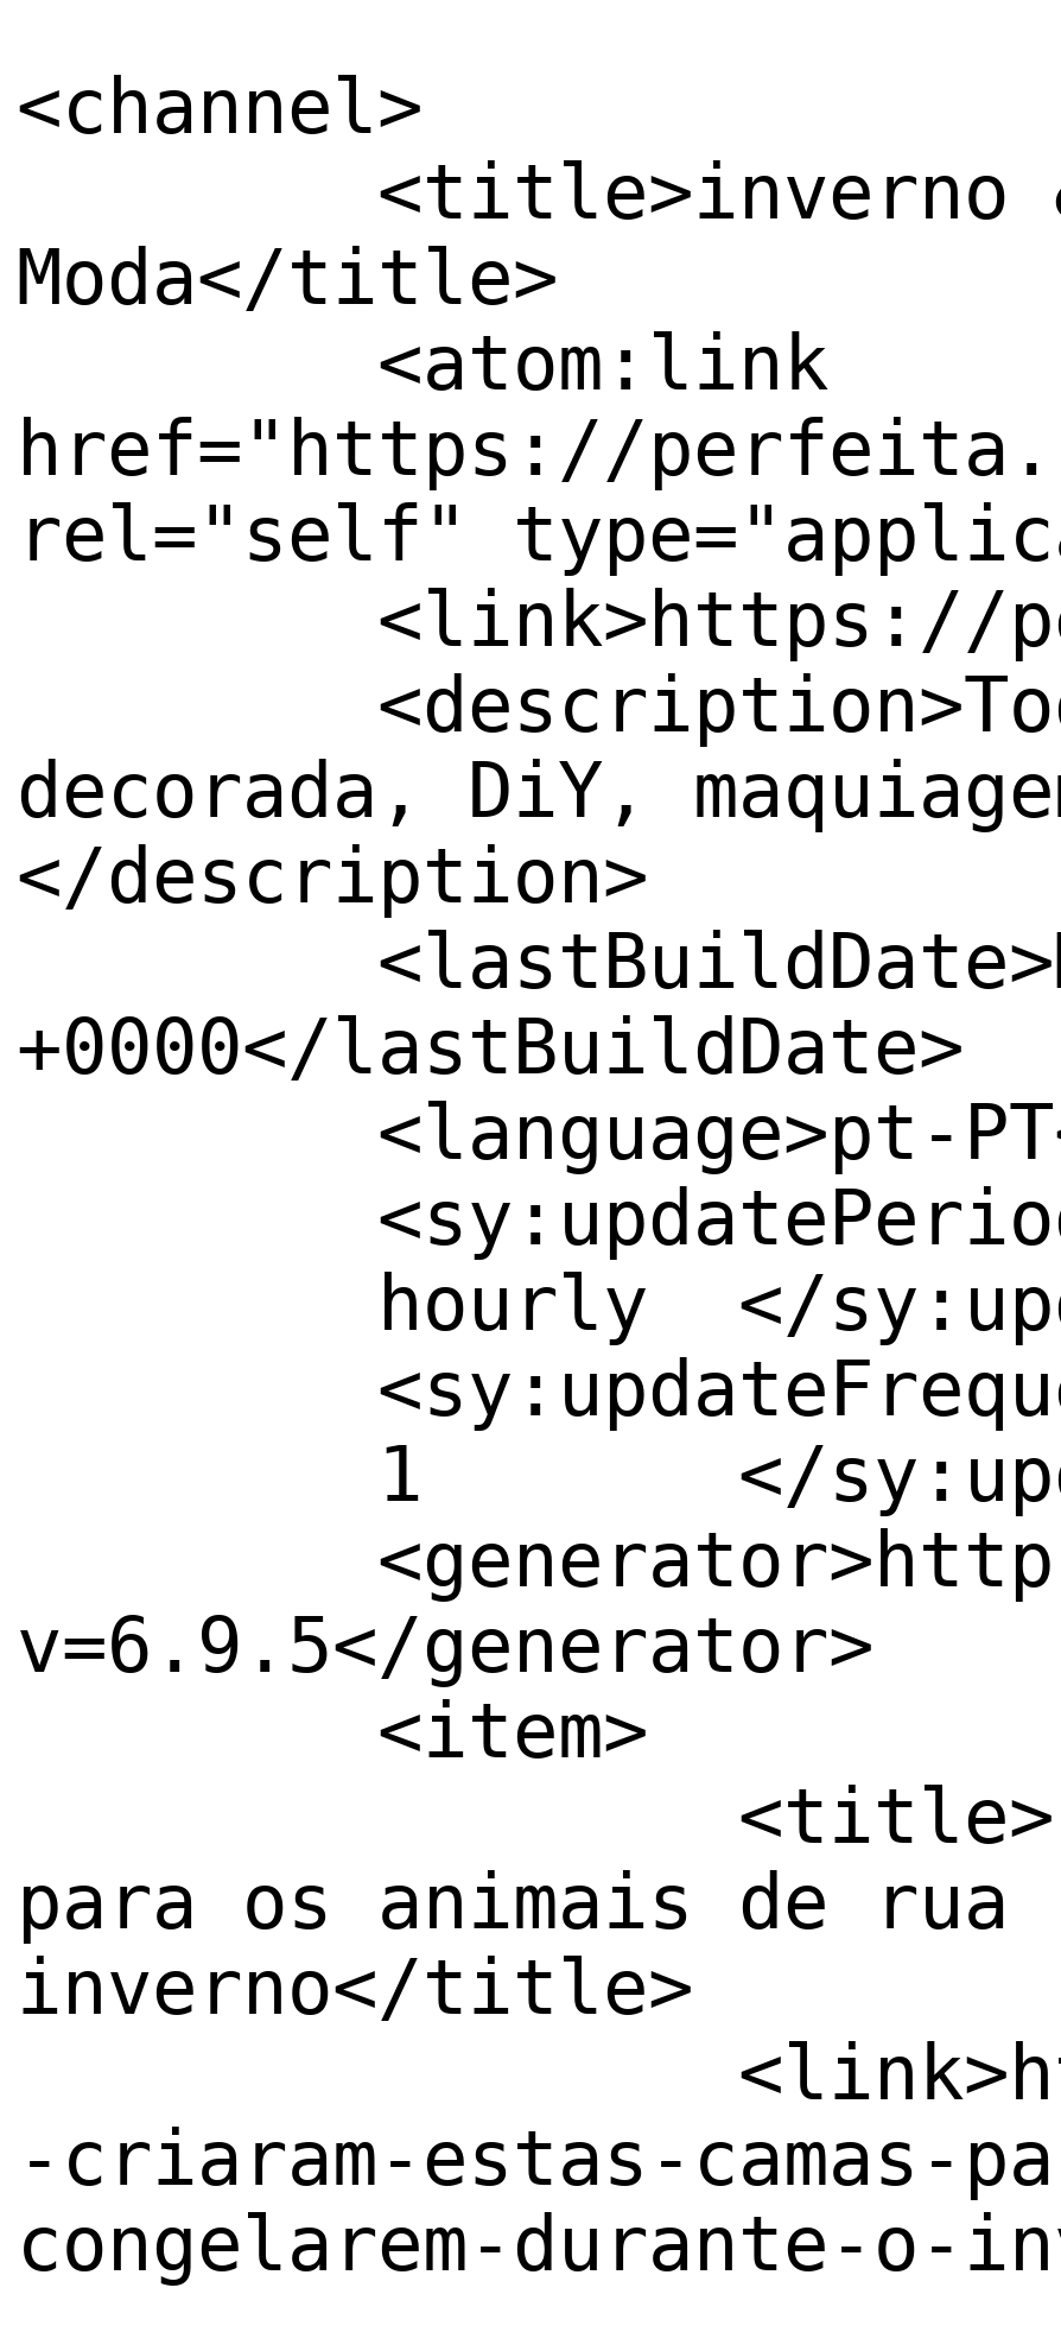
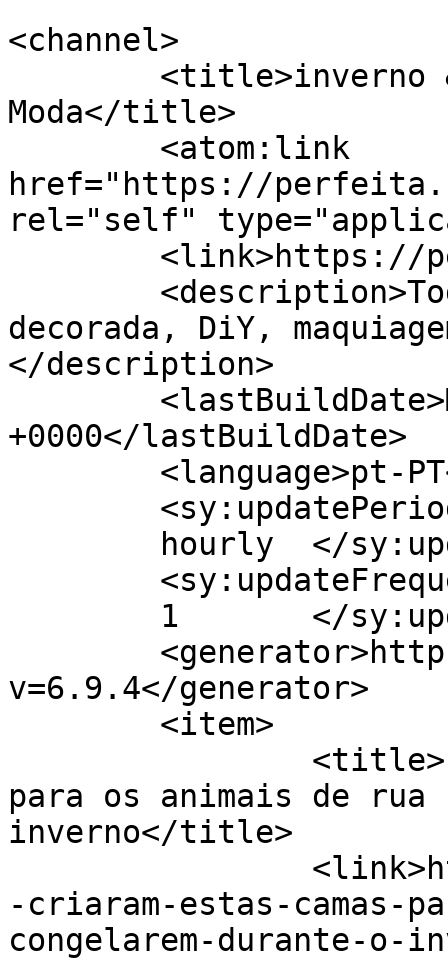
- v=6.9.5</generator>
+ v=6.9.4</generator>
